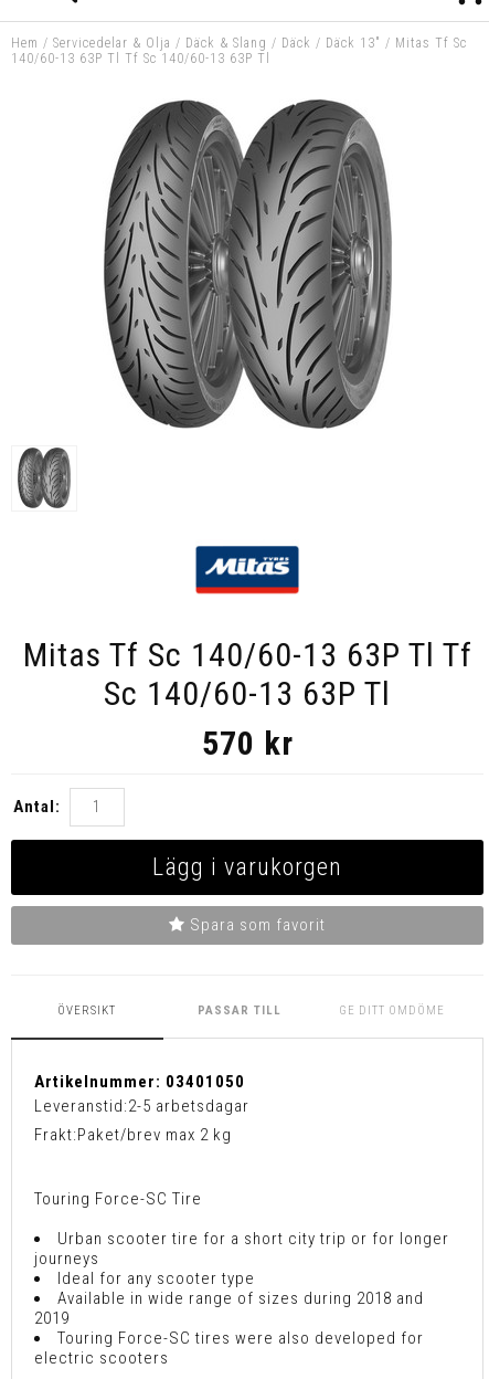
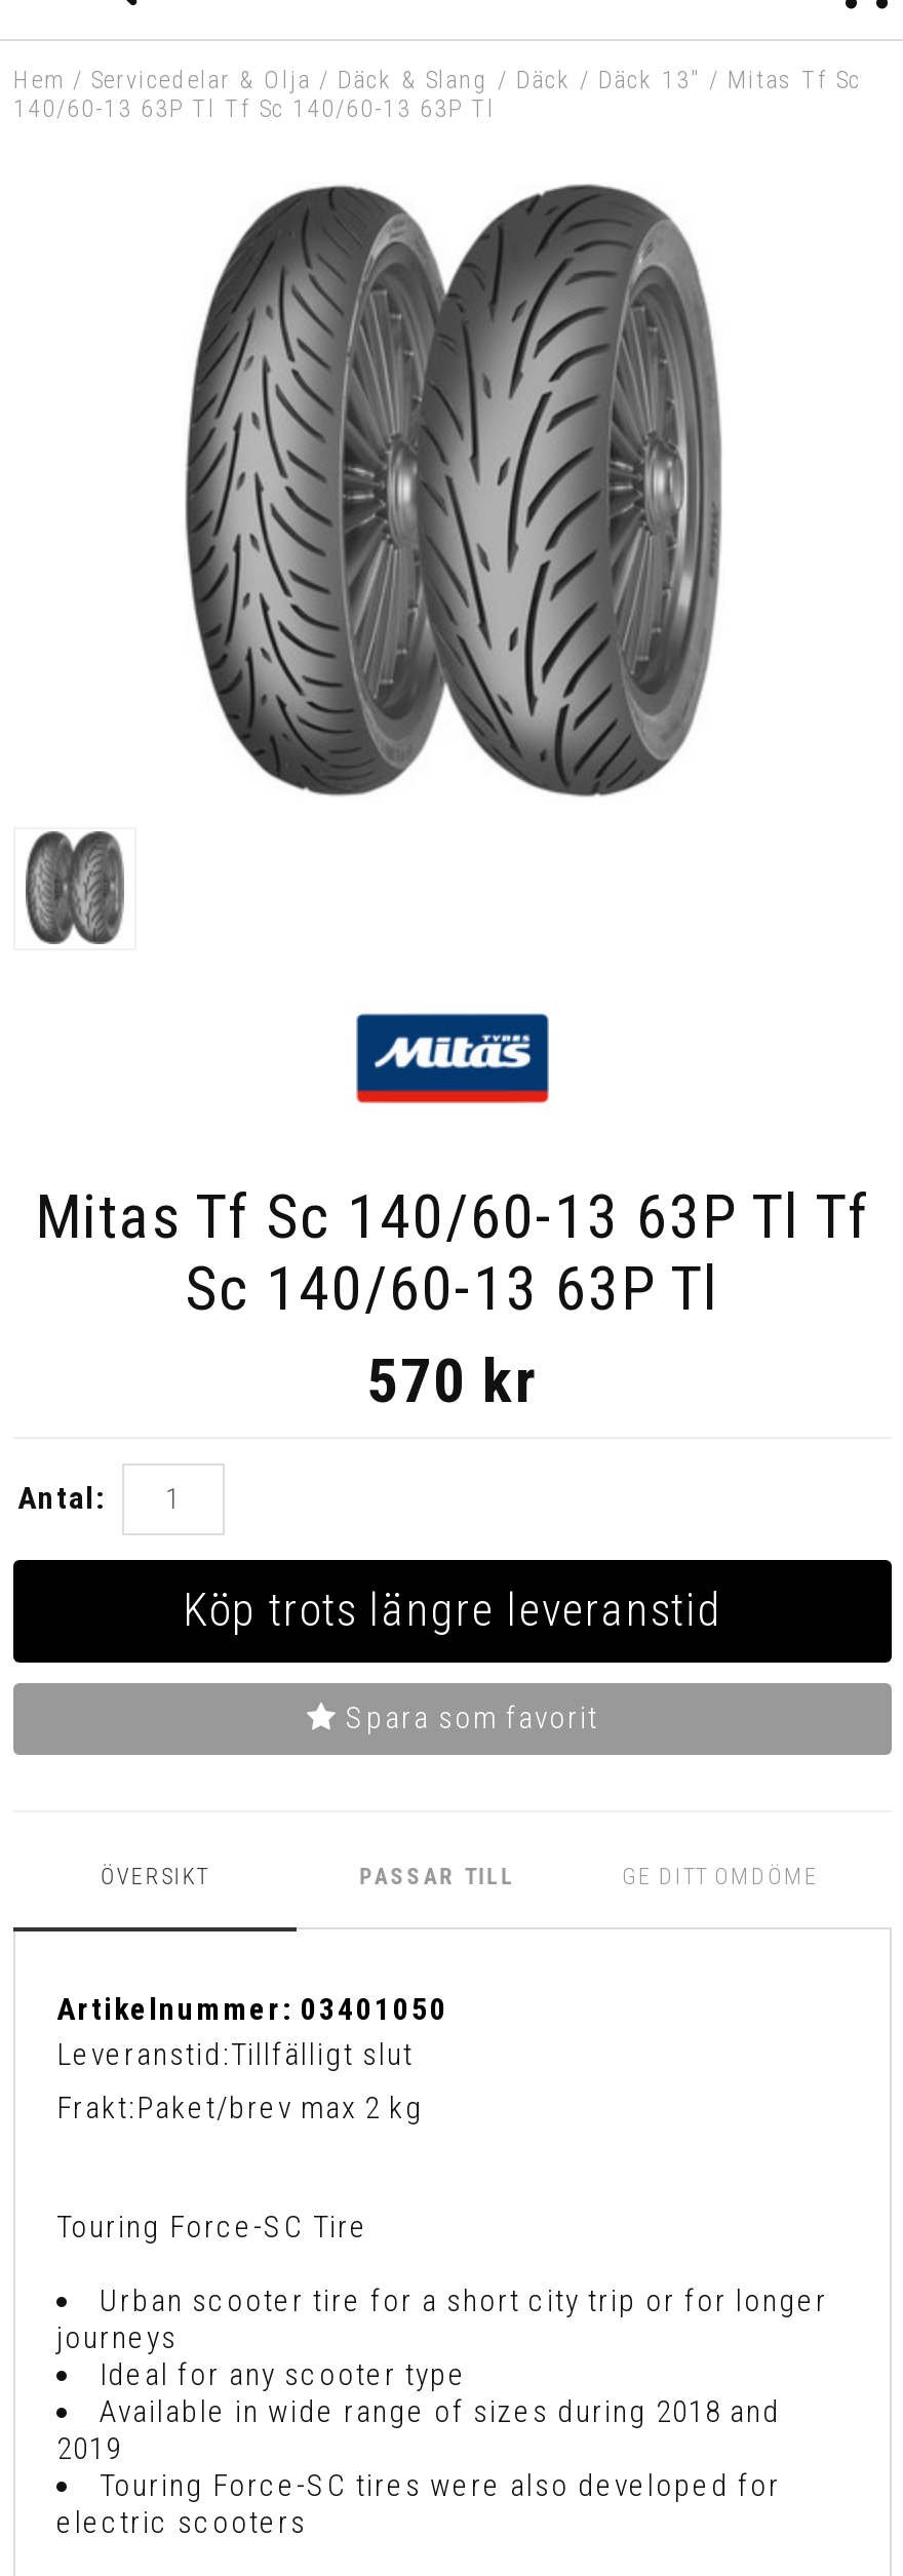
- Lägg i varukorgen
+ Köp trots längre leveranstid

- Leveranstid: 2-5 arbetsdagar
+ Leveranstid: Tillfälligt slut
